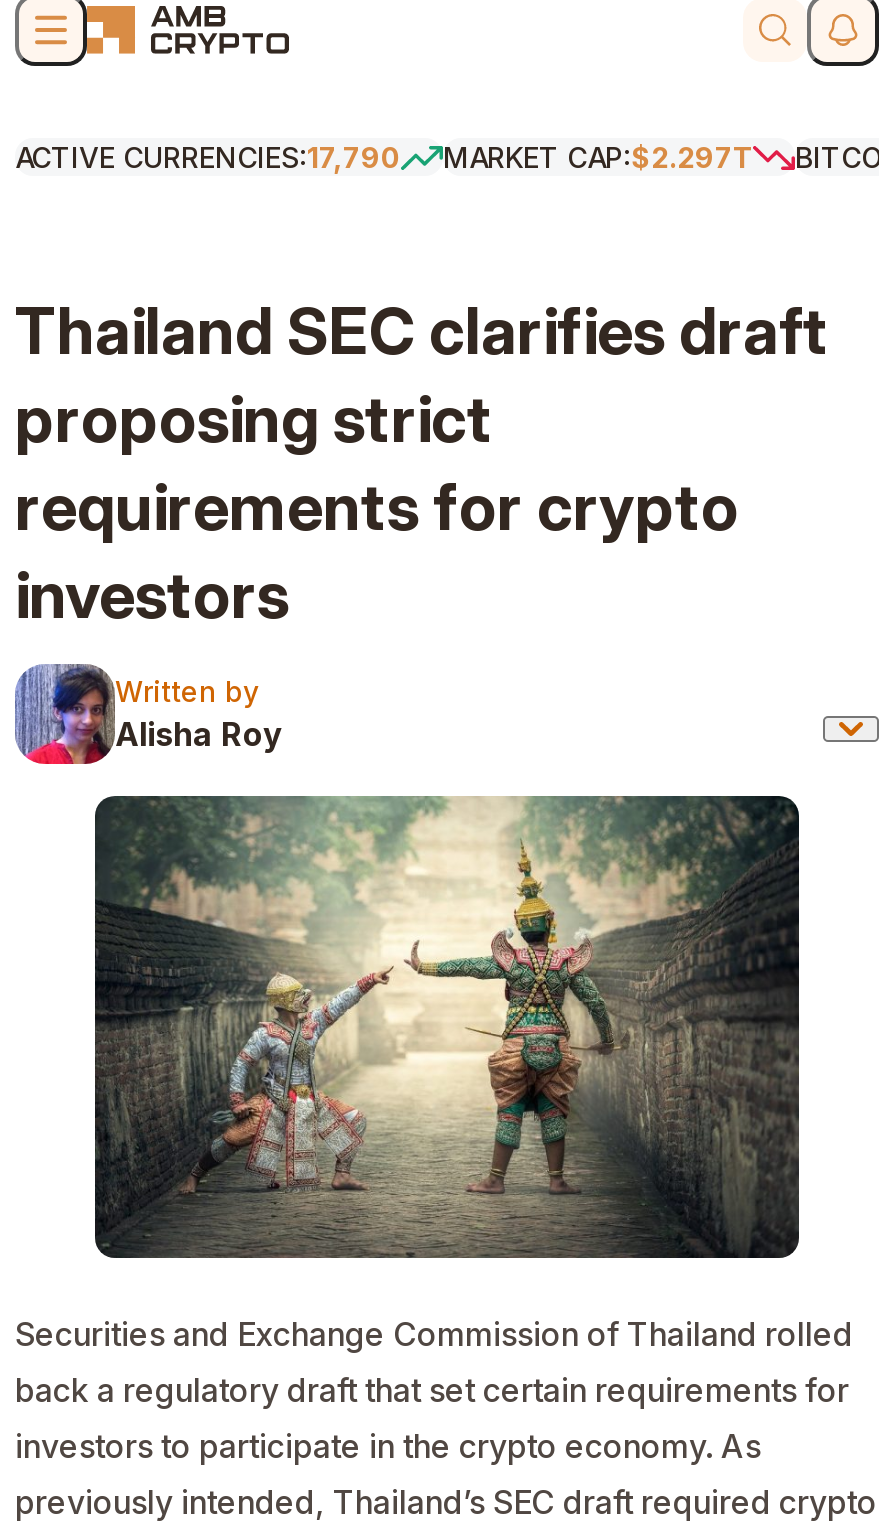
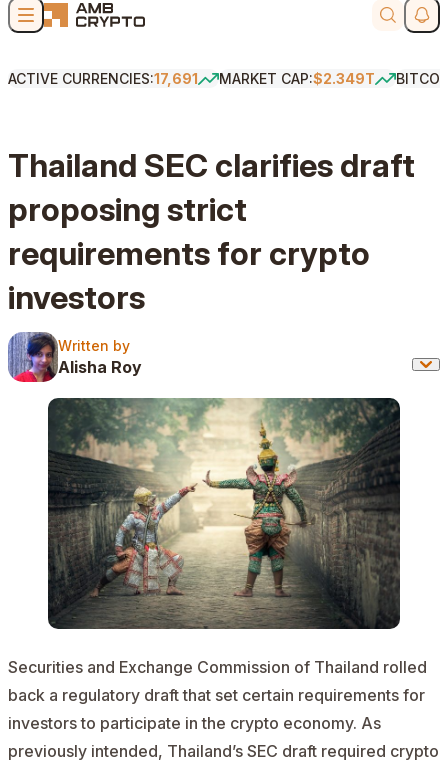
- ACTIVE CURRENCIES:17,790
+ ACTIVE CURRENCIES:17,691

- MARKET CAP:$2.297T
+ MARKET CAP:$2.349T
